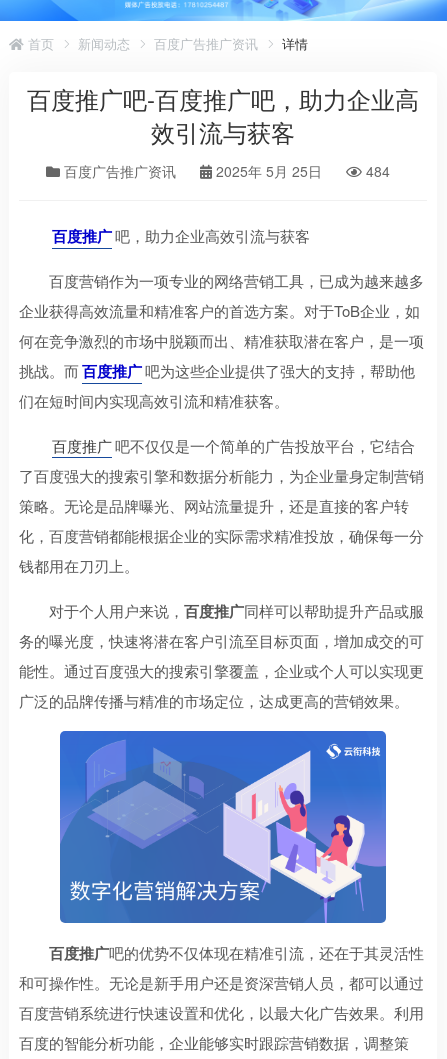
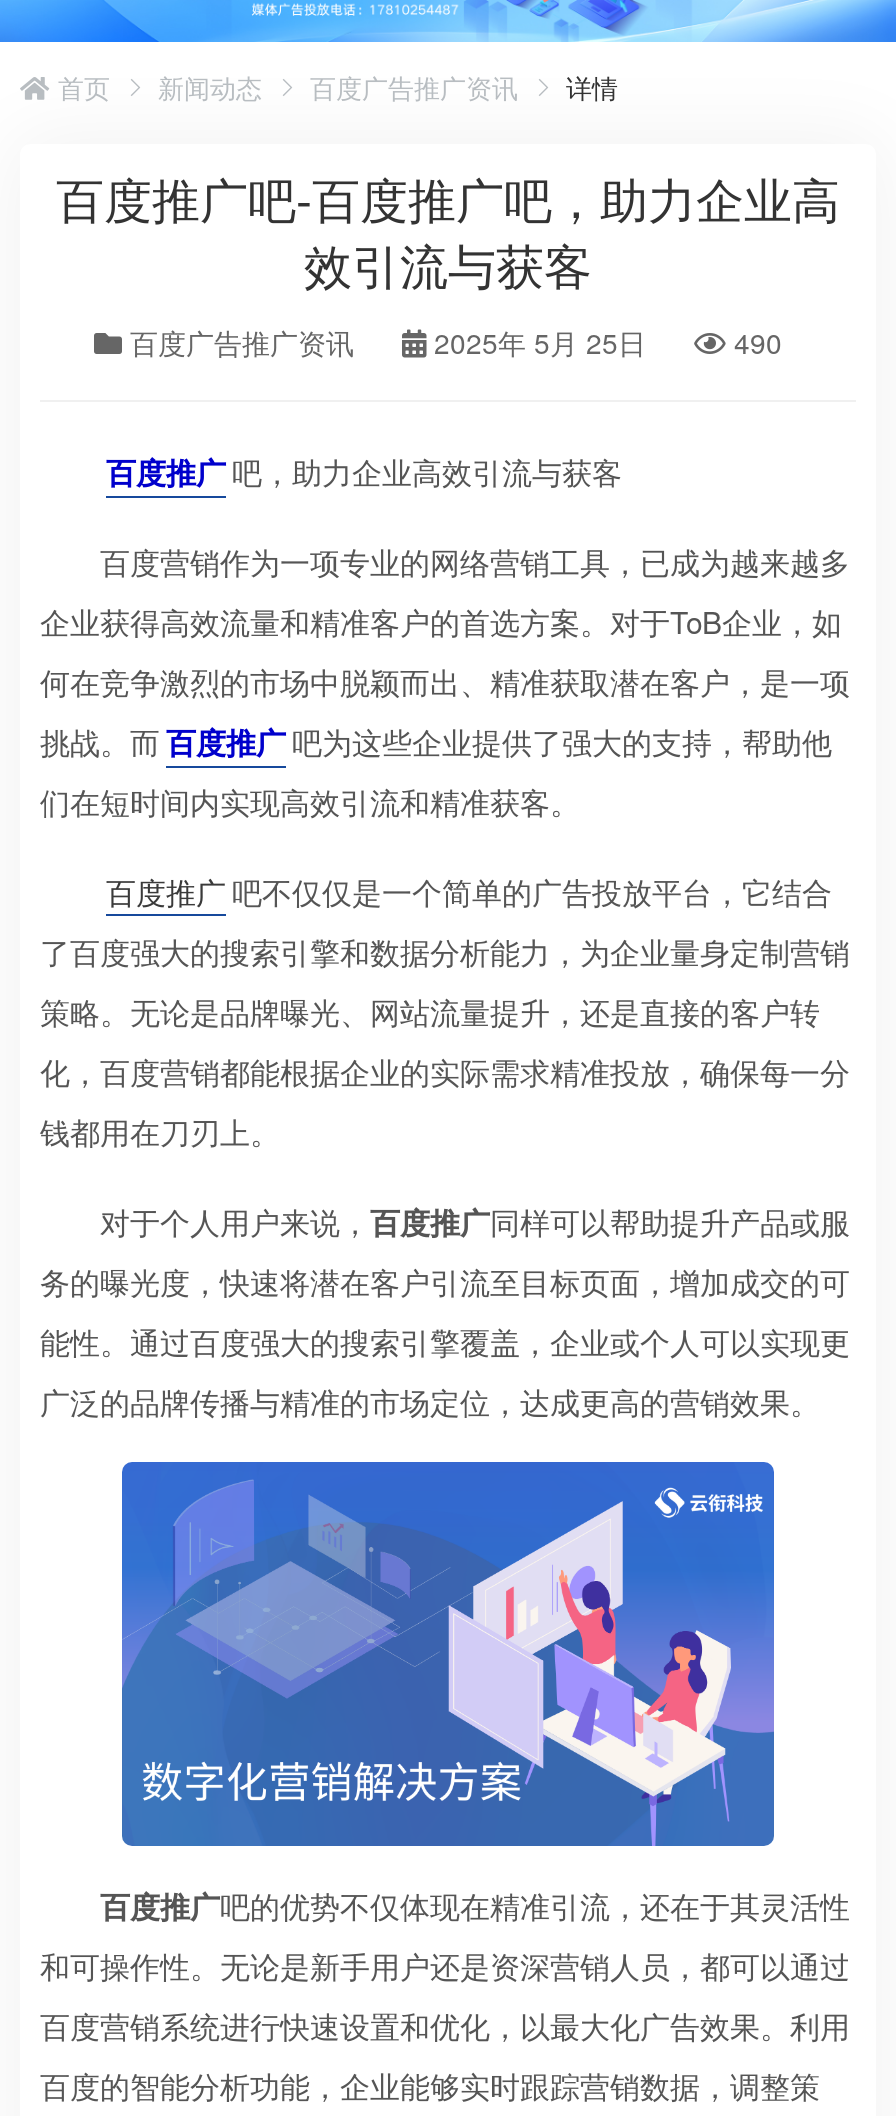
- 百度广告推广资讯 2025年 5月 25日 484
+ 百度广告推广资讯 2025年 5月 25日 490
